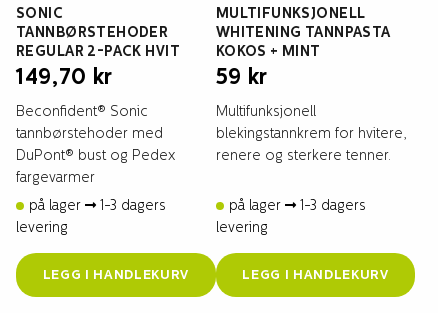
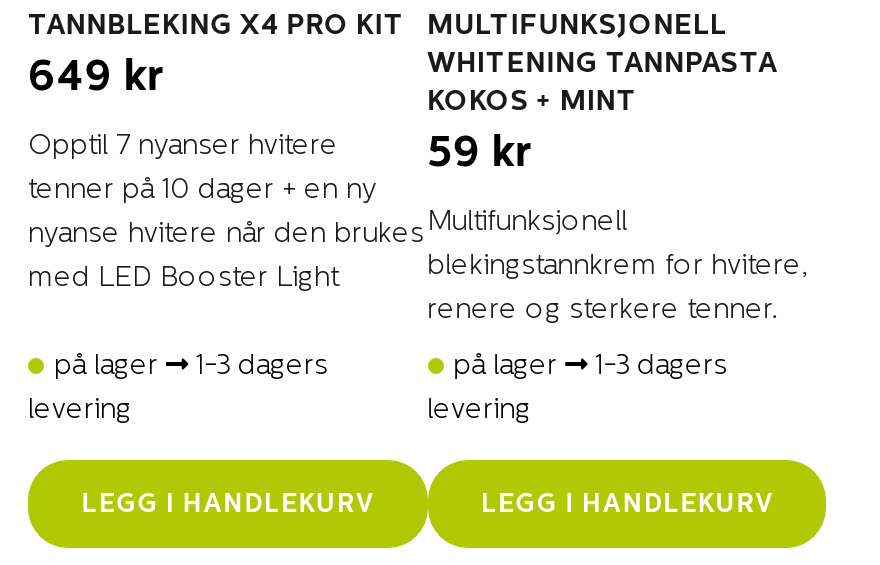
- SONIC
- TANNBØRSTEHODER
- REGULAR 2-PACK HVIT
- 149,70 kr
+ TANNBLEKING X4 PRO KIT
+ 649 kr

- Beconfident® Sonic
+ Opptil 7 nyanser hvitere

- tannbørstehoder med
+ tenner på 10 dager + en ny

- DuPont® bust og Pedex
+ nyanse hvitere når den brukes

- fargevarmer
+ med LED Booster Light
